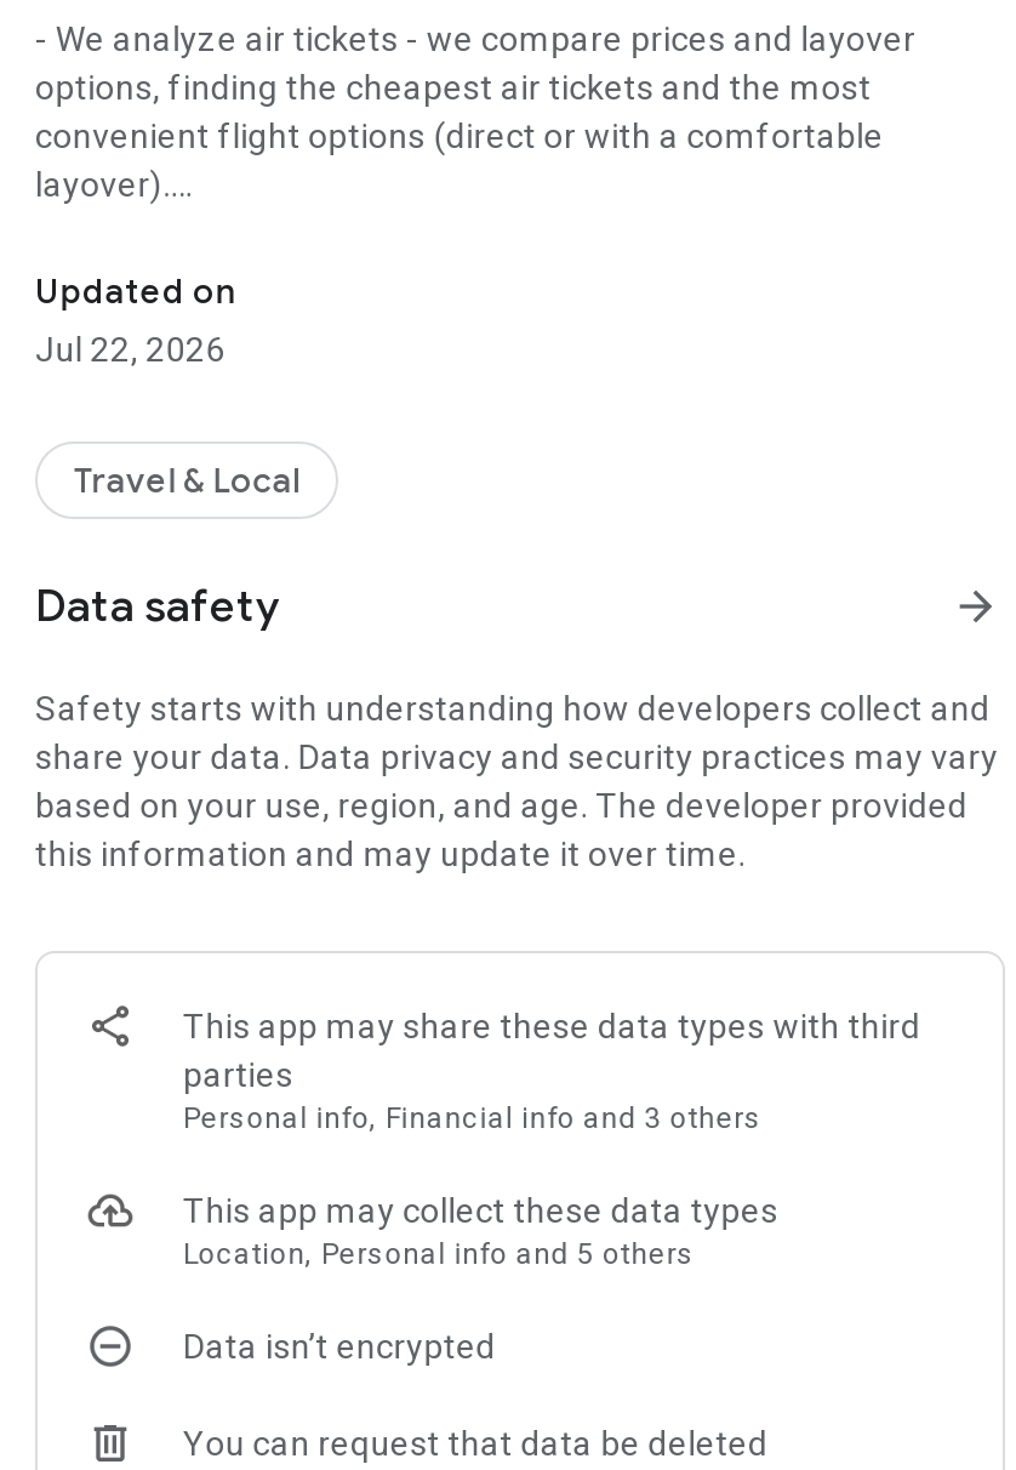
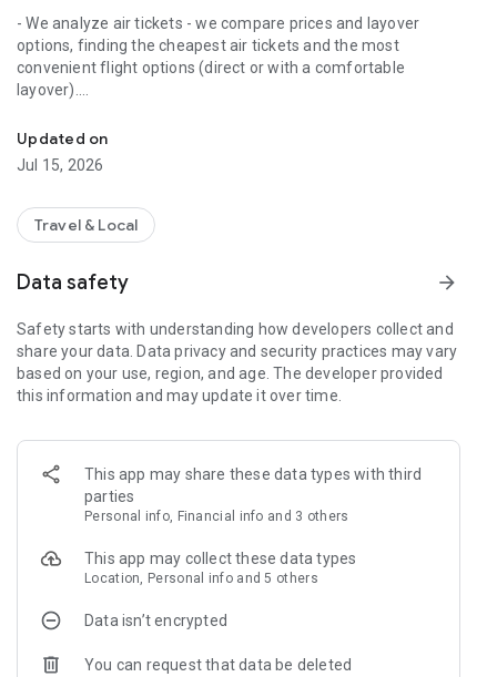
- Jul 22, 2026
+ Jul 15, 2026
